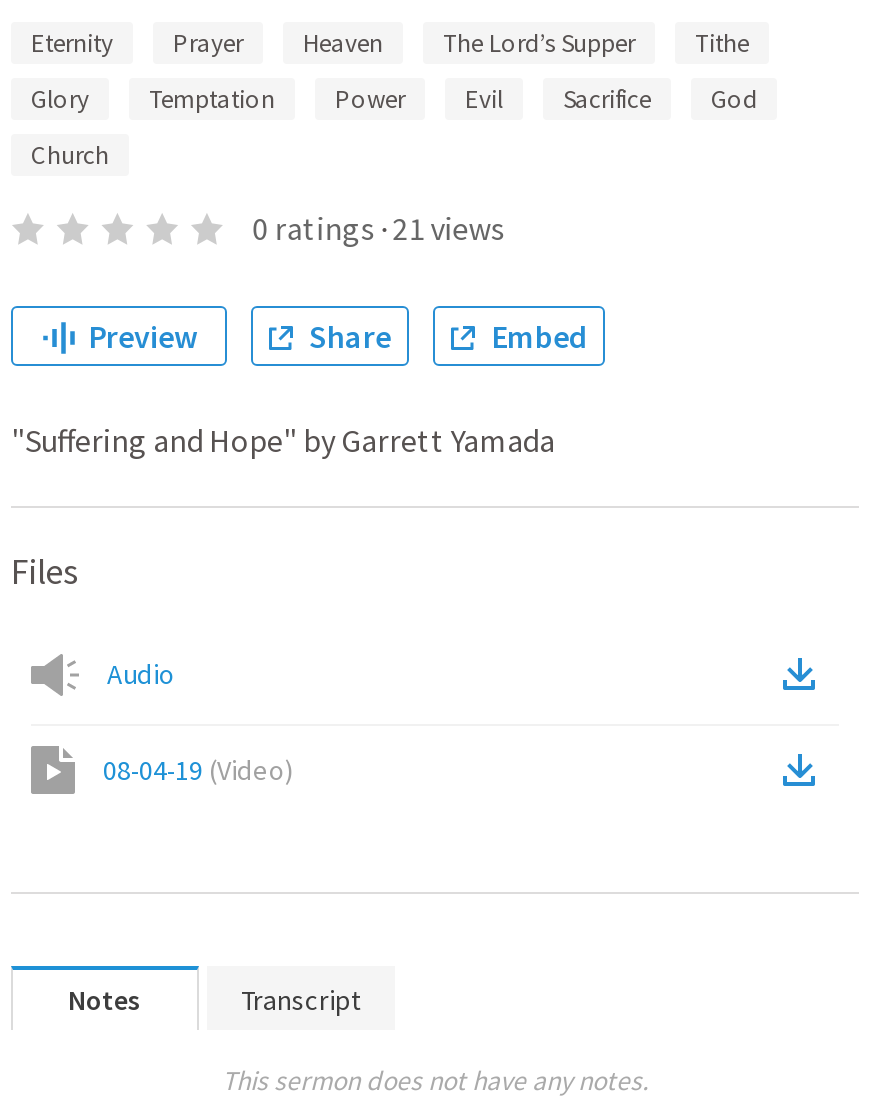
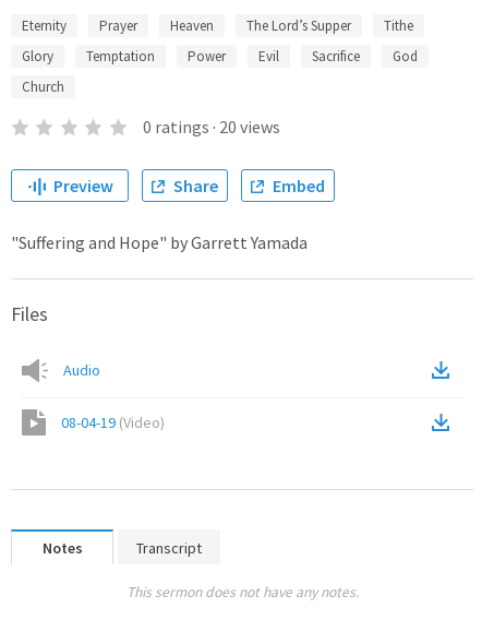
- 0 ratings · 21 views
+ 0 ratings · 20 views
